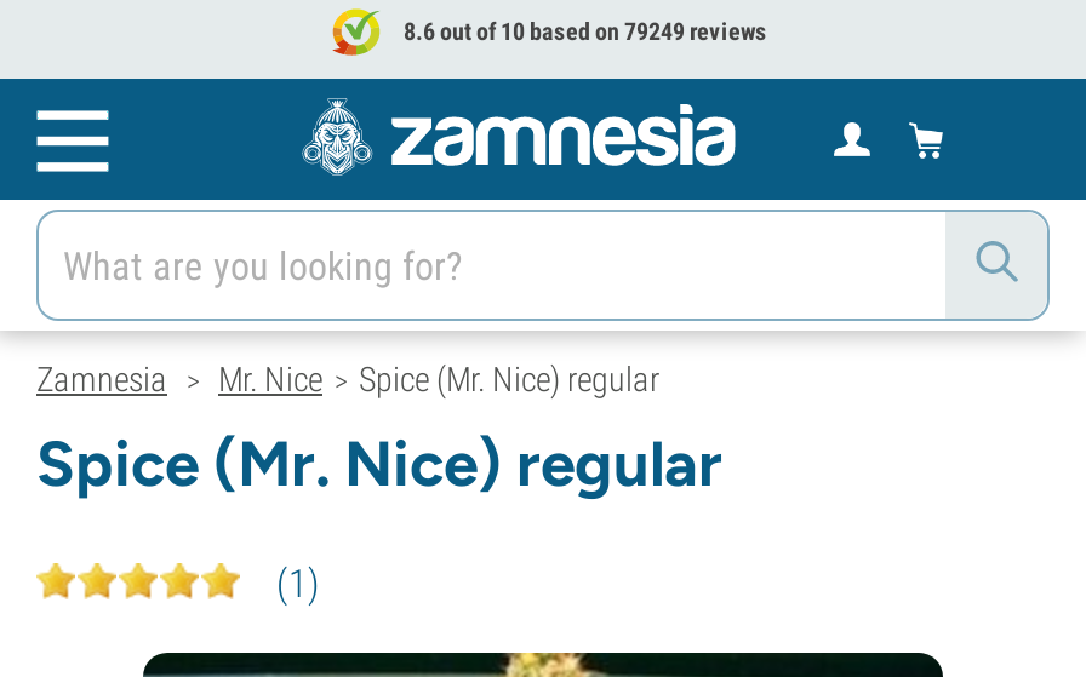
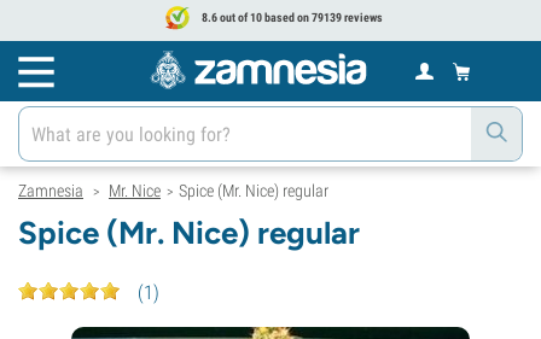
- 8.6 out of 10 based on 79249 reviews
+ 8.6 out of 10 based on 79139 reviews
